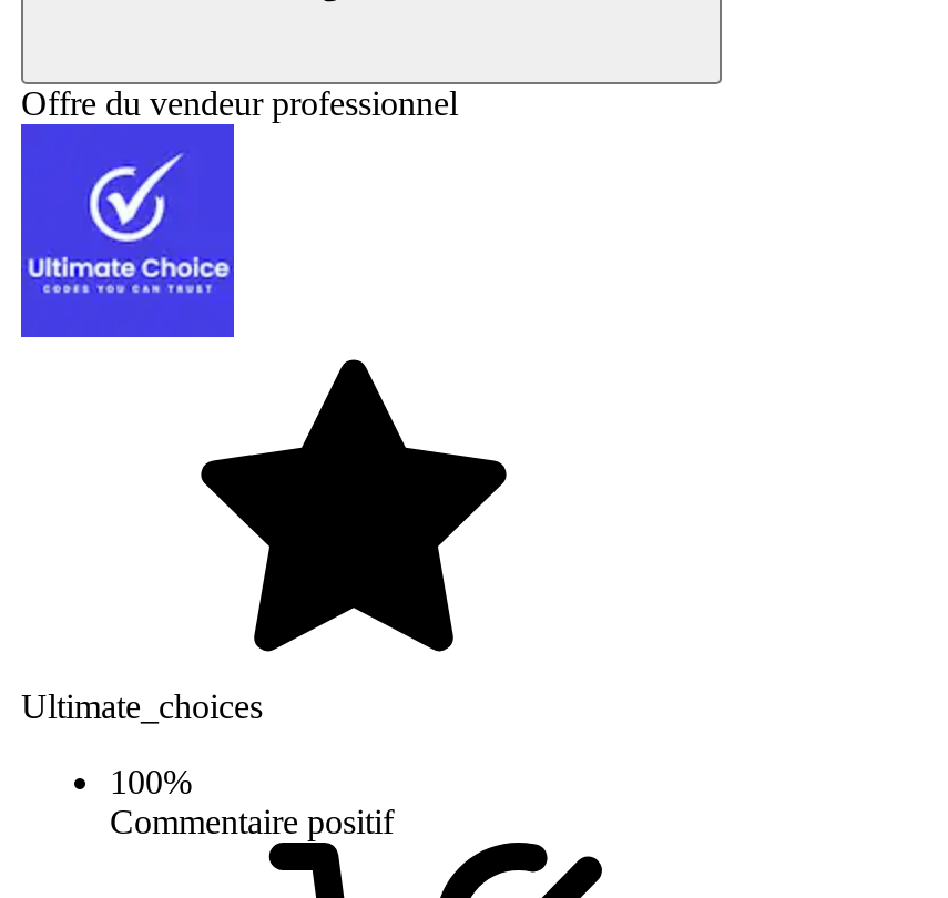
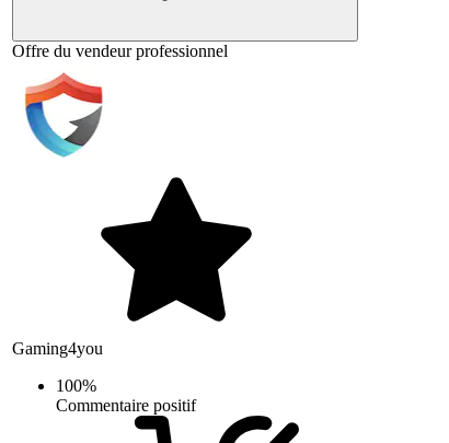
- [image]
+ [image]

- Ultimate_choices
+ Gaming4you
